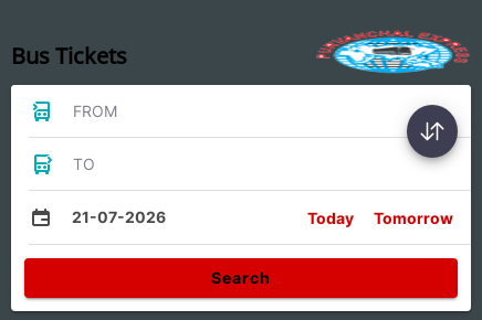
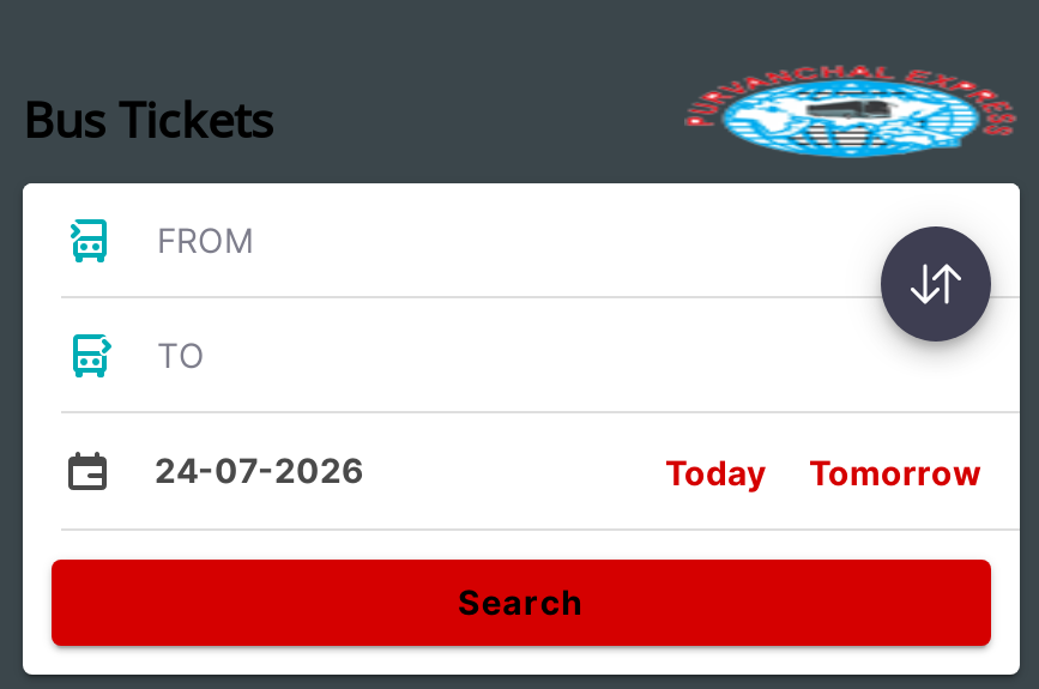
- 21-07-2026
+ 24-07-2026
